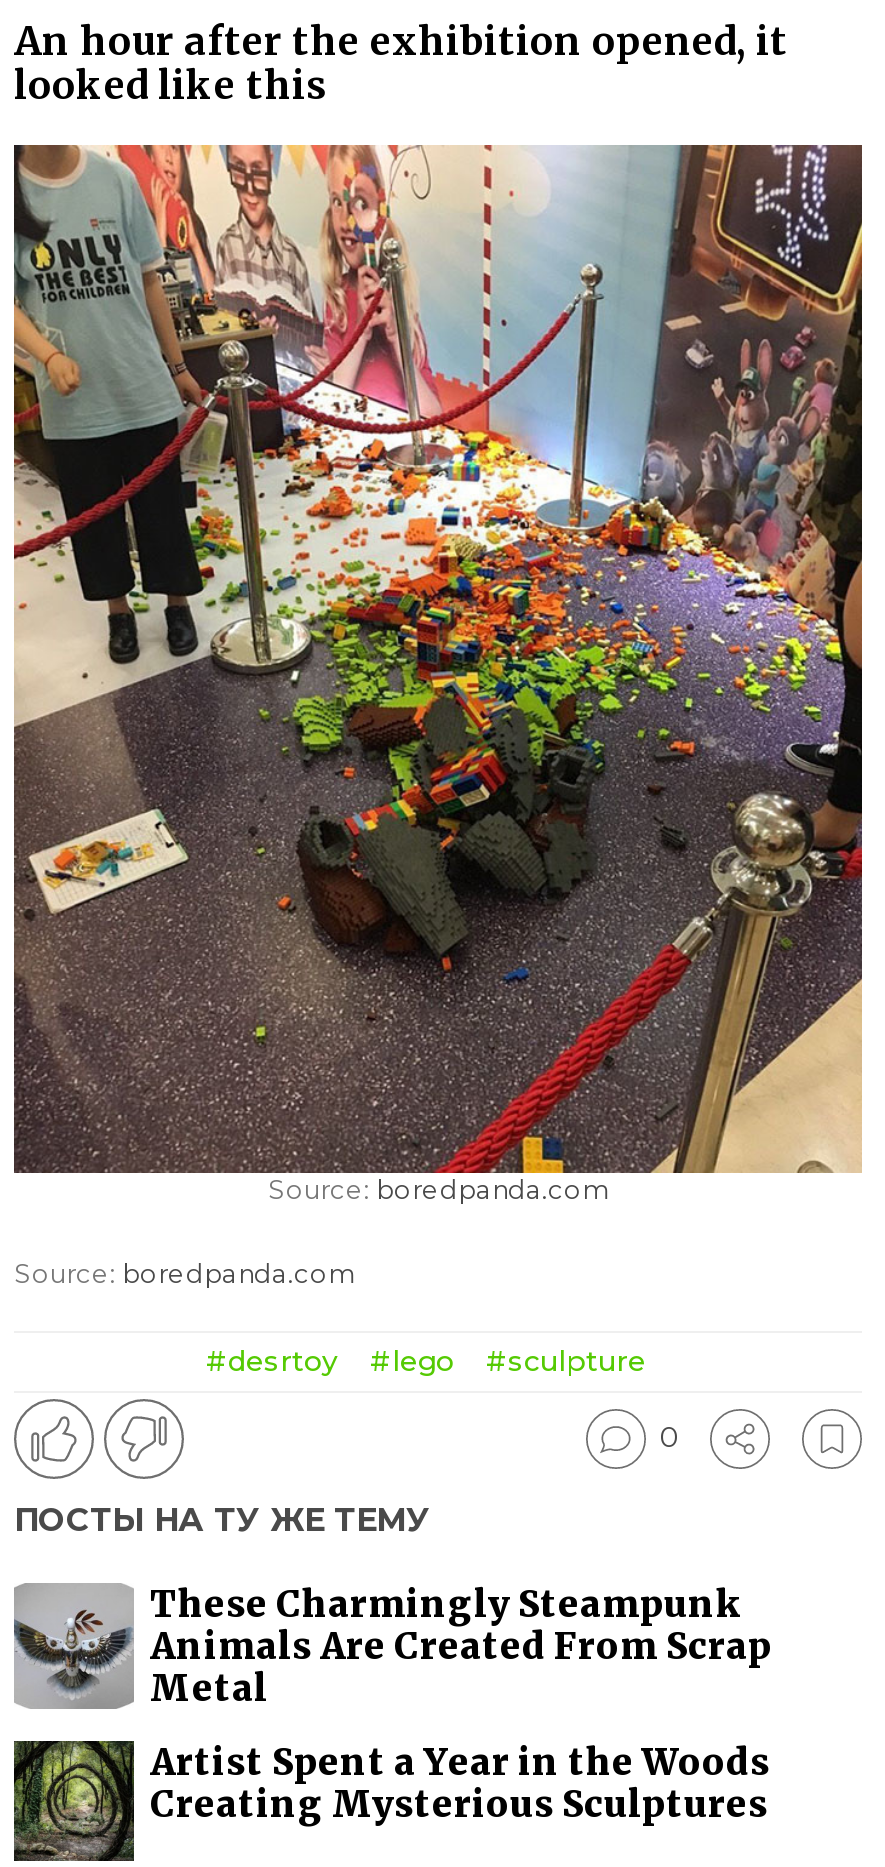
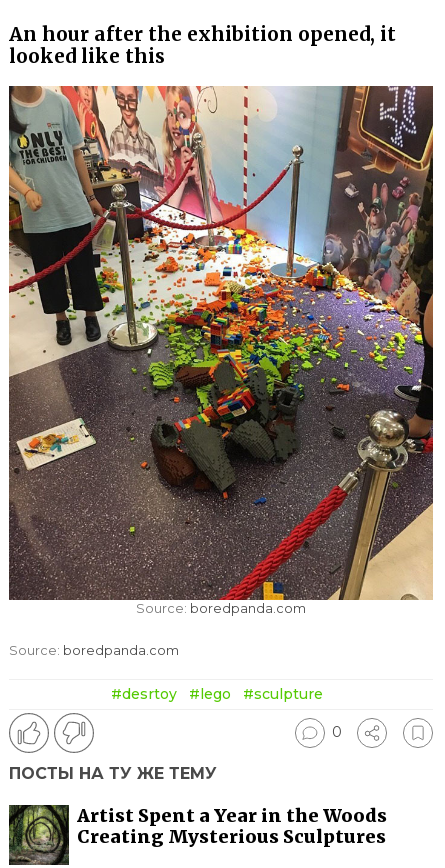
- [image]
- These Charmingly Steampunk
- Animals Are Created From Scrap
- Metal
